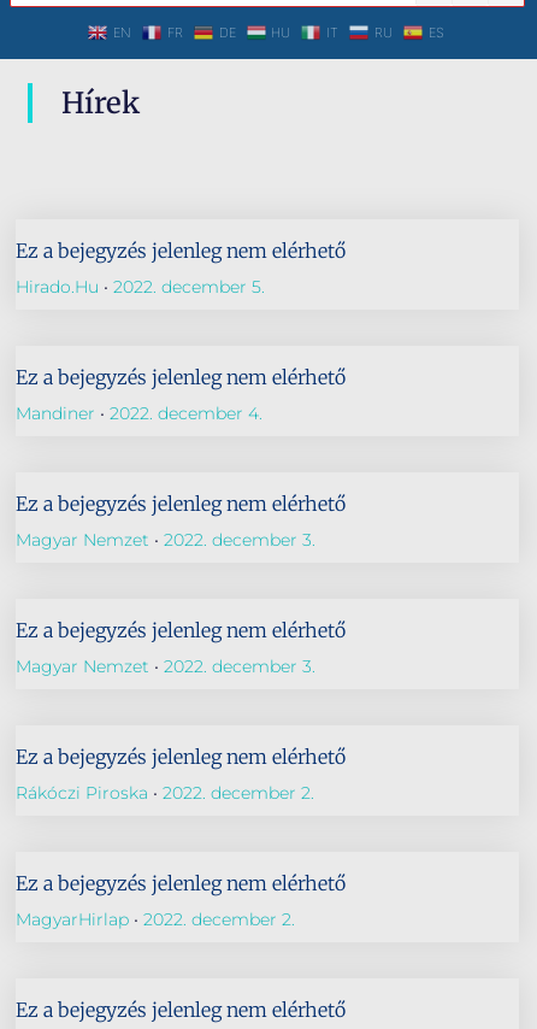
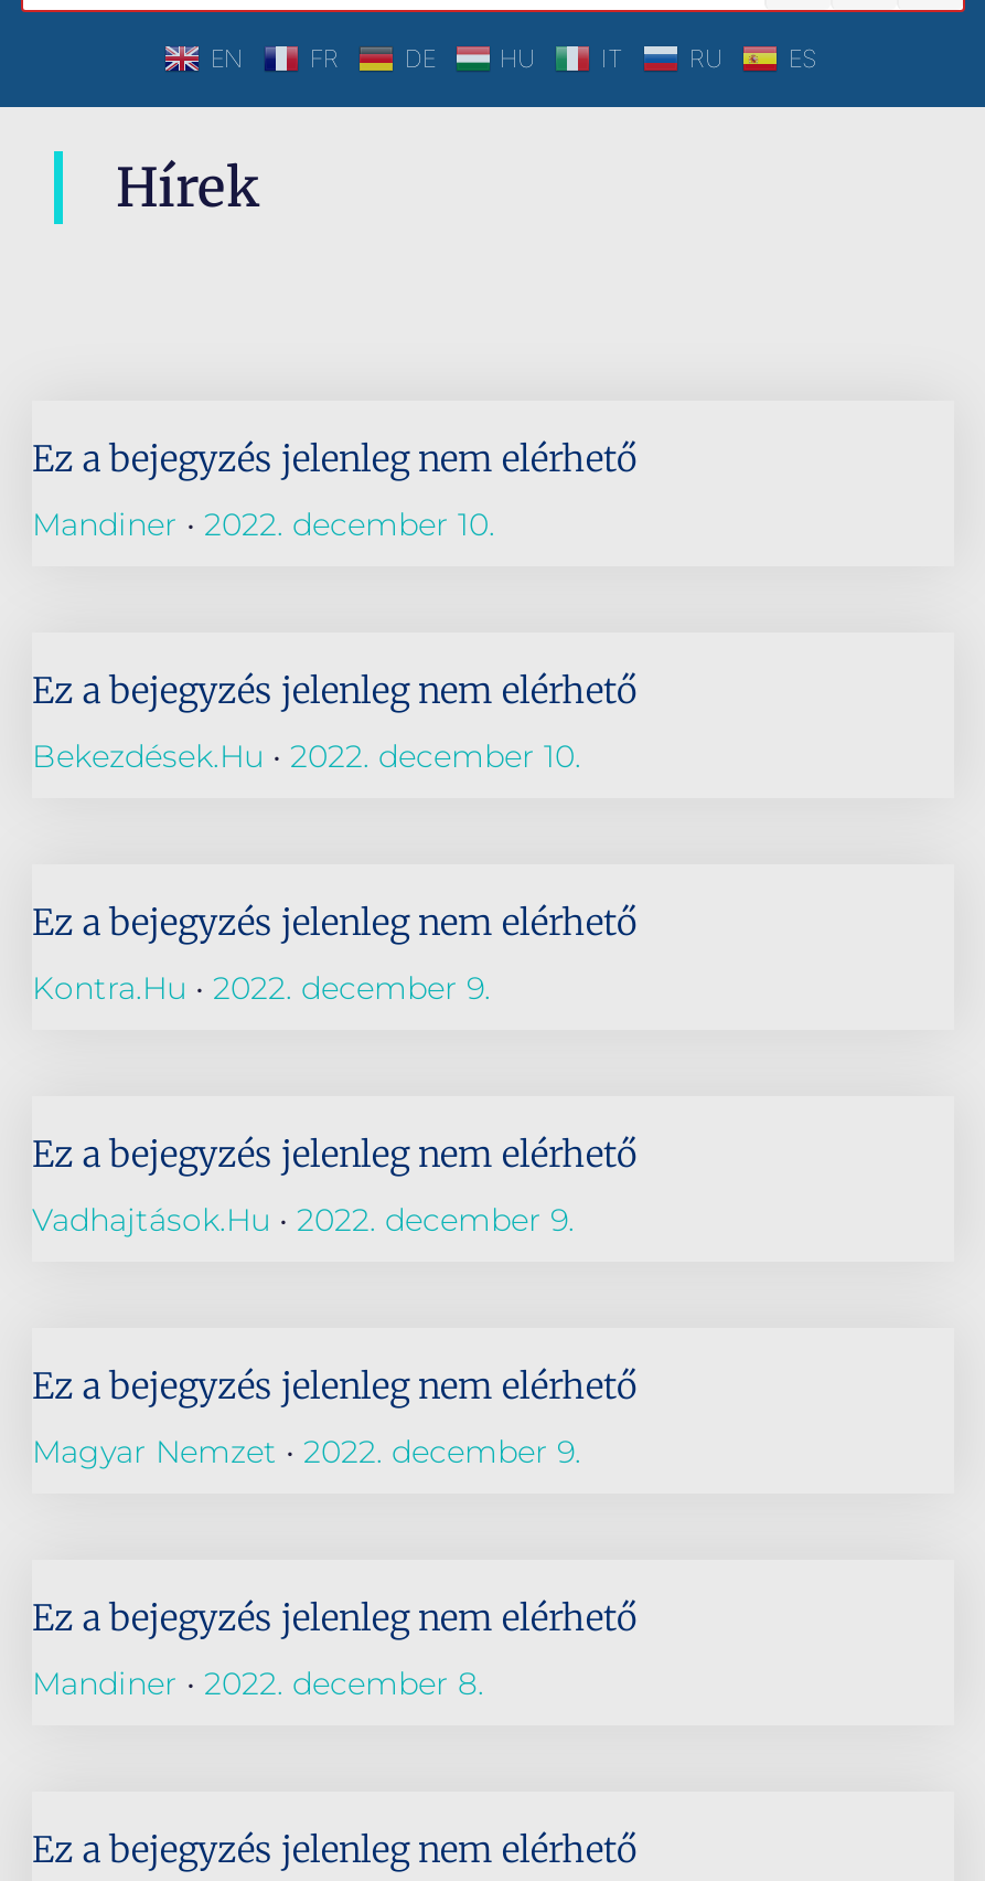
- Hirado.hu 2022. december 5.
+ Mandiner 2022. december 10.

- Mandiner 2022. december 4.
+ Bekezdések.hu 2022. december 10.

- Magyar Nemzet 2022. december 3.
+ Kontra.Hu 2022. december 9.

- Magyar Nemzet 2022. december 3.
+ Vadhajtások.hu 2022. december 9.

- Rákóczi Piroska 2022. december 2.
+ Magyar Nemzet 2022. december 9.

- MagyarHirlap 2022. december 2.
+ Mandiner 2022. december 8.
